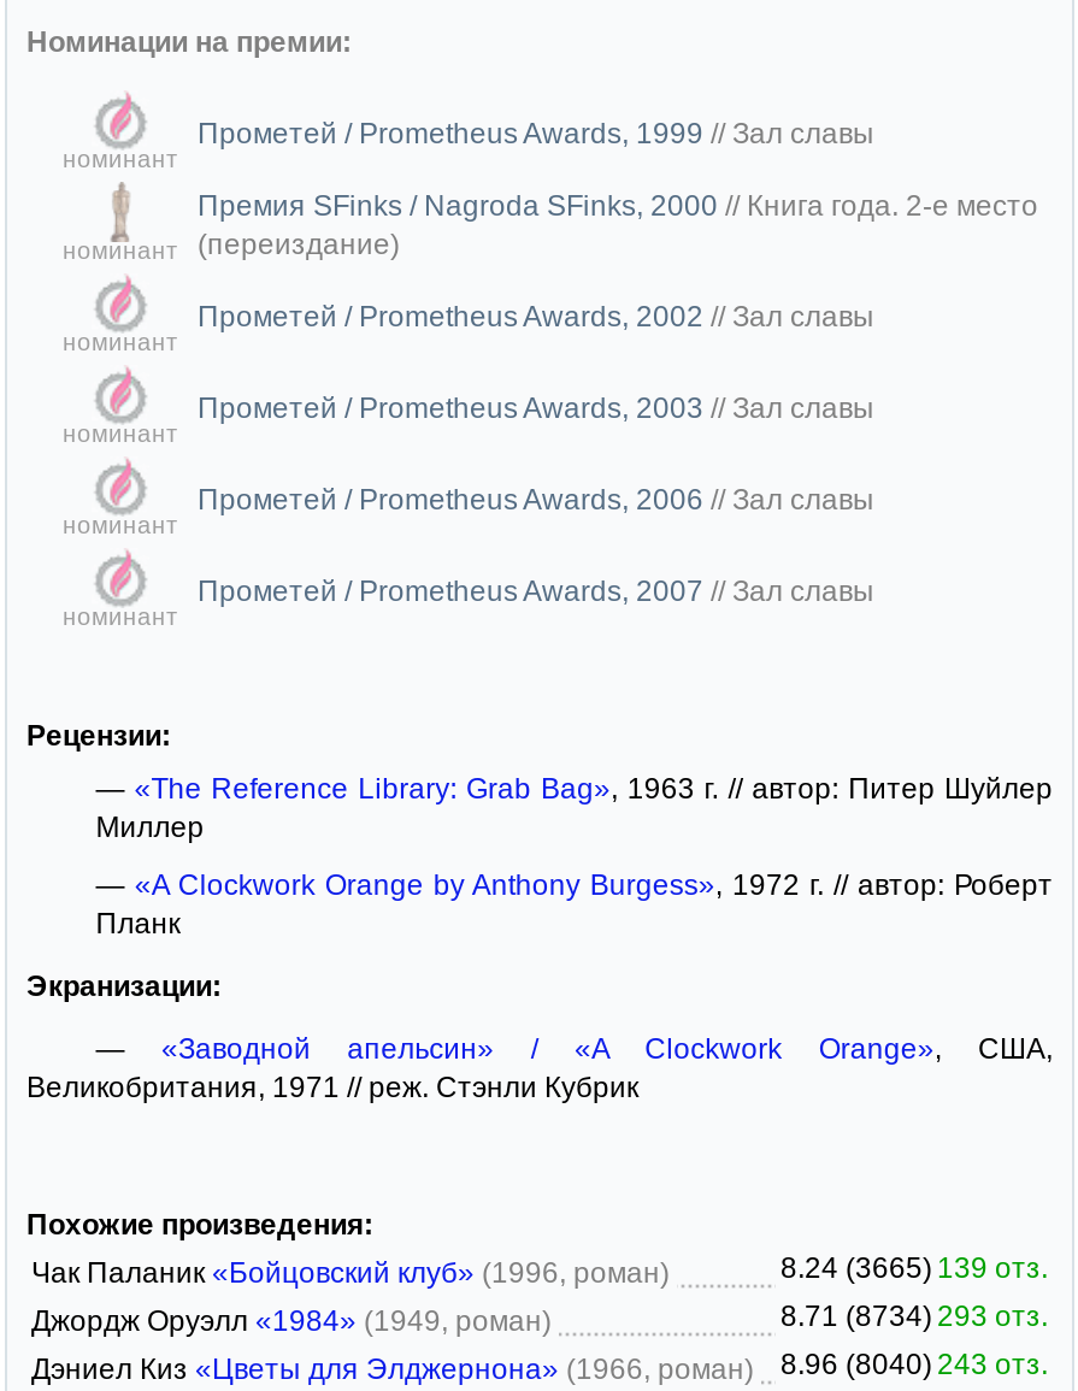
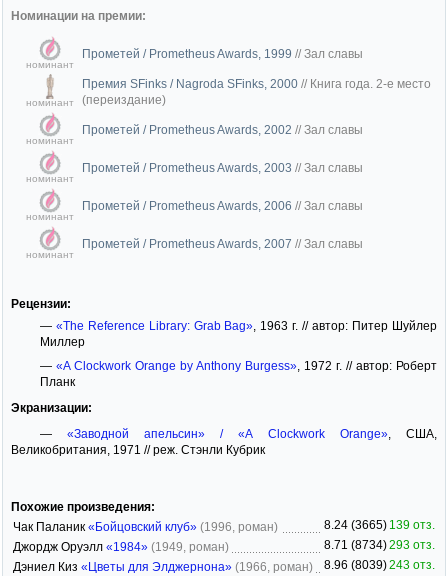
- Дэниел Киз «Цветы для Элджернона» (1966, роман) 8.96 (8040) 243 отз.
+ Дэниел Киз «Цветы для Элджернона» (1966, роман) 8.96 (8039) 243 отз.
